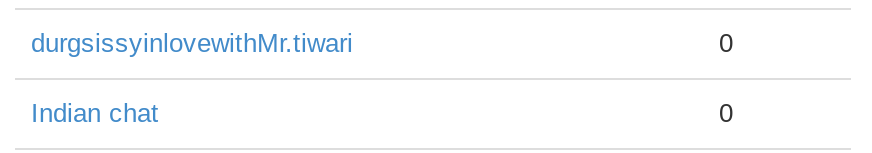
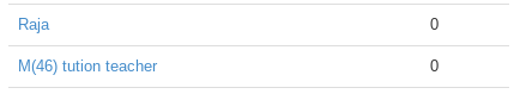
- durgsissyinlovewithMr.tiwari
+ Raja

- Indian chat
+ M(46) tution teacher
